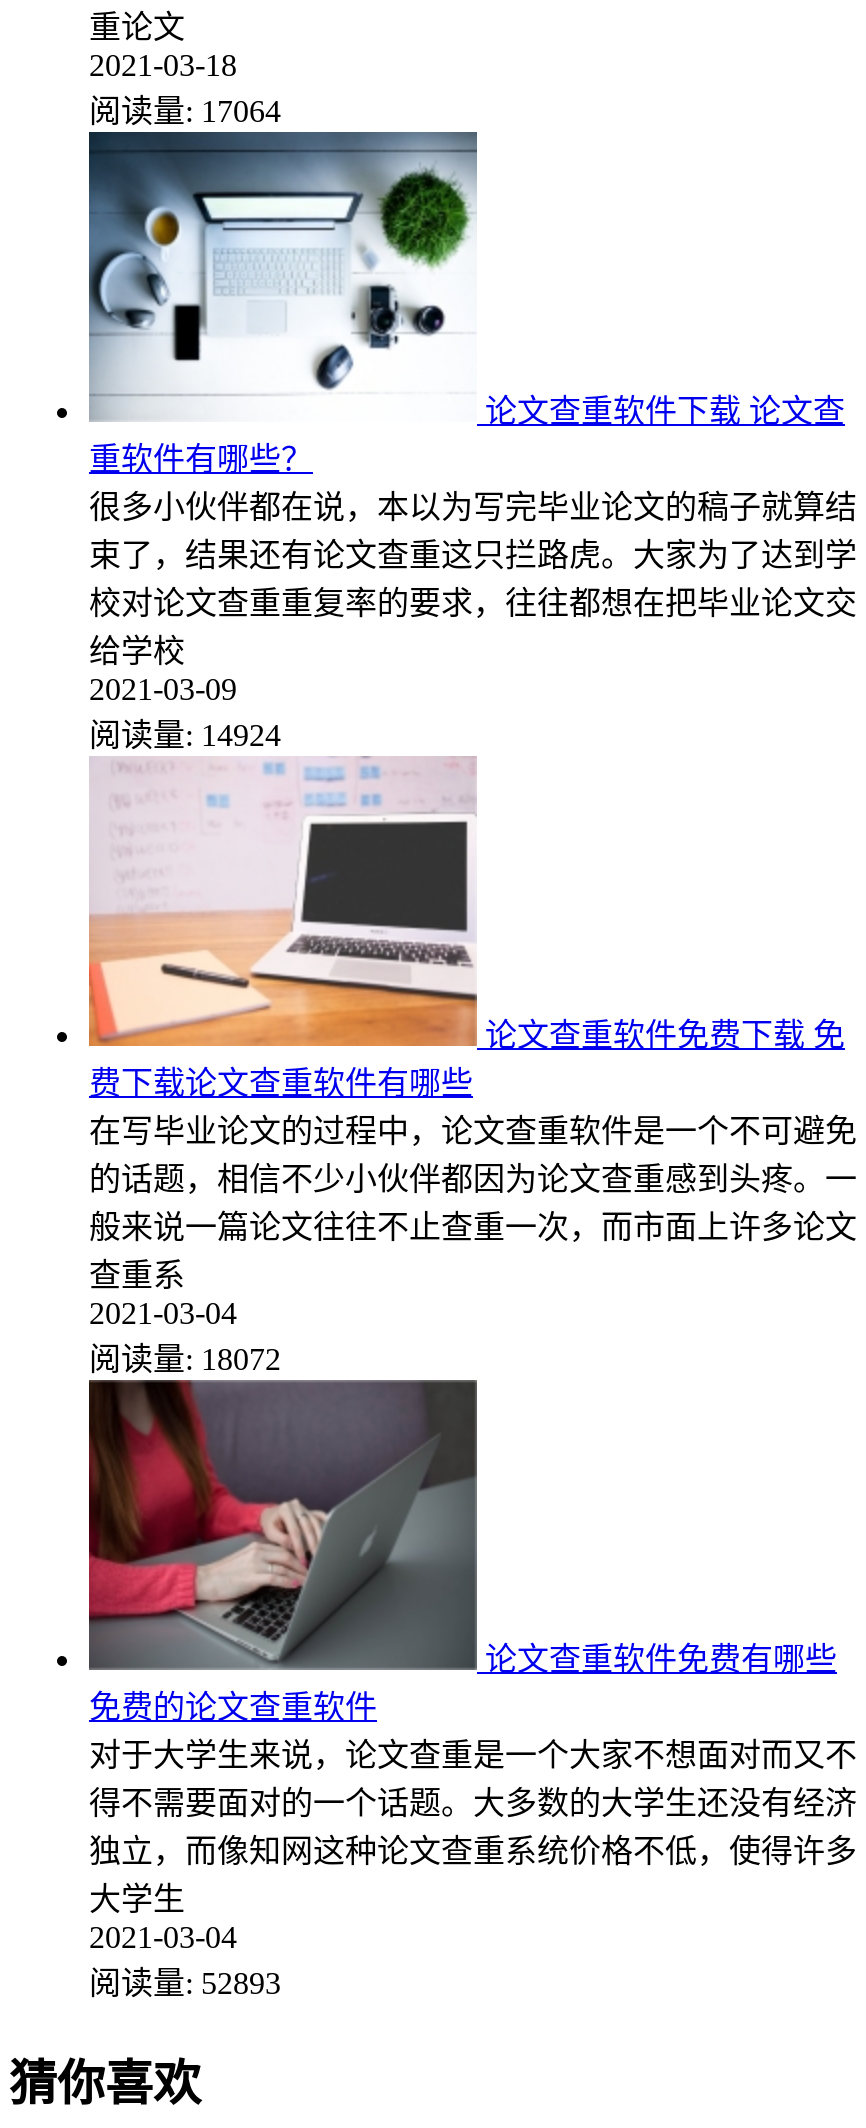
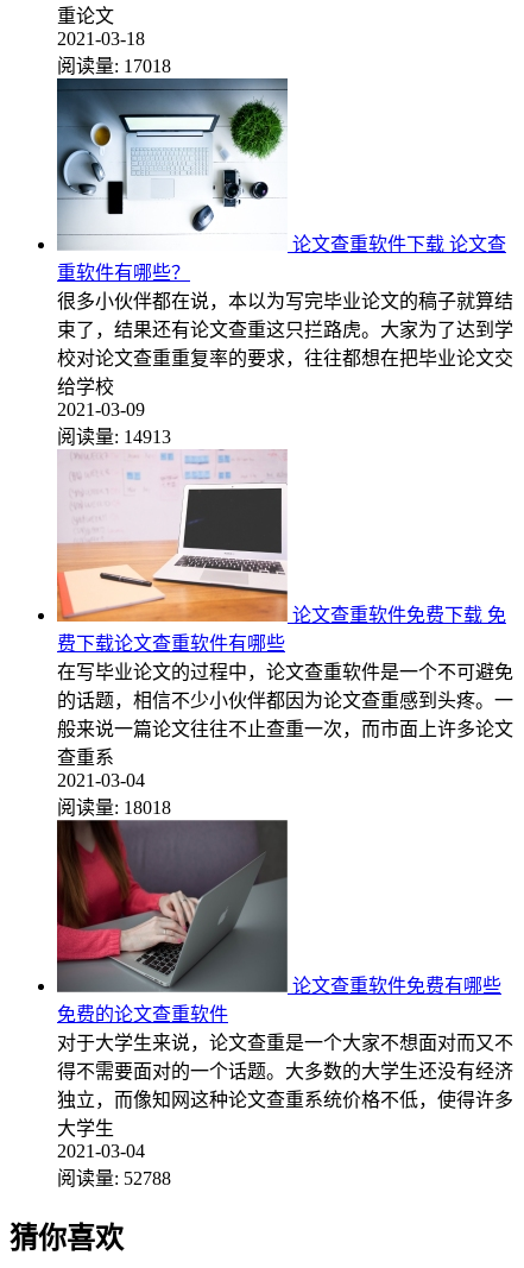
- 阅读量: 17064
+ 阅读量: 17018

- 阅读量: 14924
+ 阅读量: 14913

- 阅读量: 18072
+ 阅读量: 18018

- 阅读量: 52893
+ 阅读量: 52788
